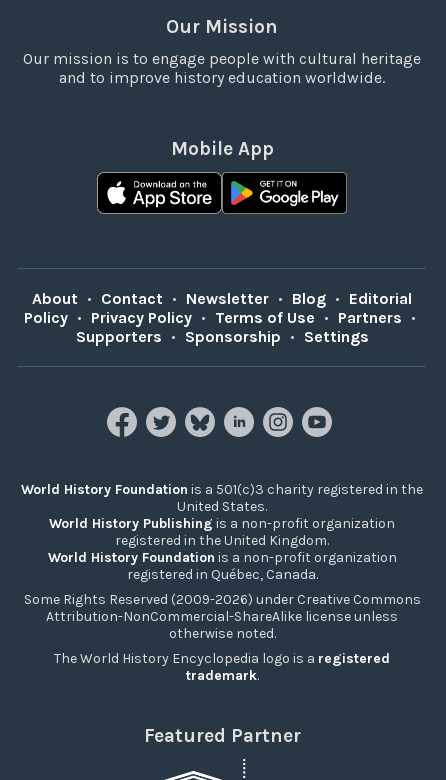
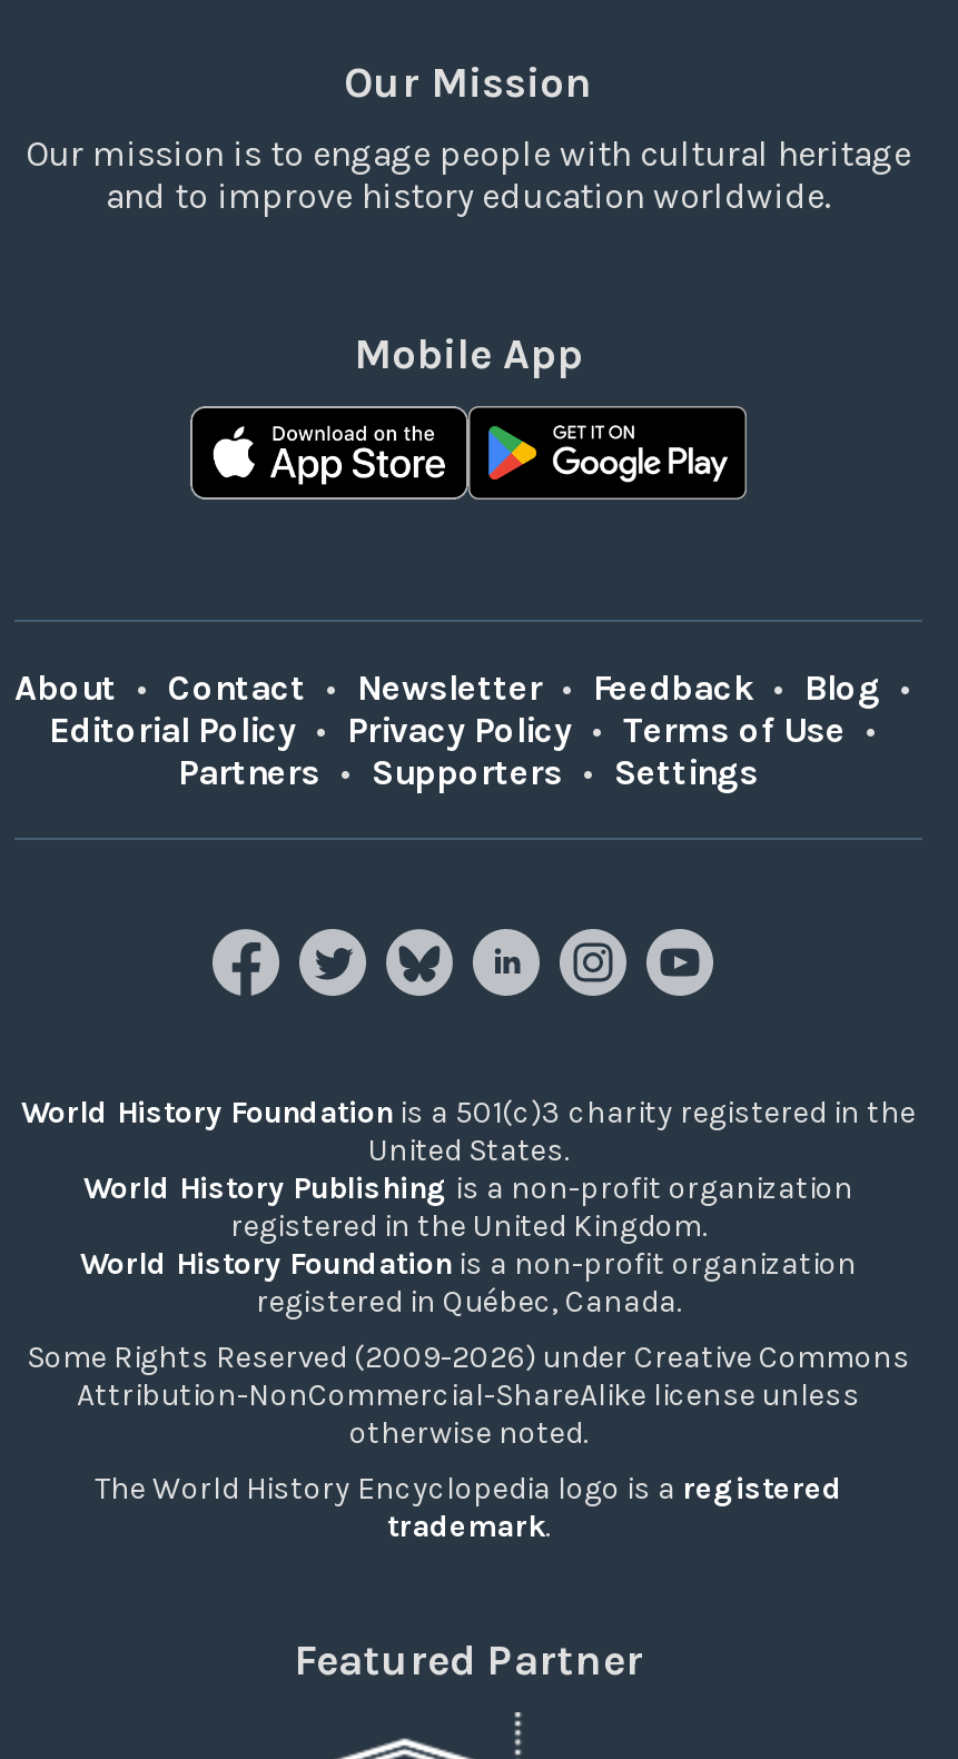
- About • Contact • Newsletter • Blog • Editorial
- Policy • Privacy Policy • Terms of Use • Partners •
- Supporters • Sponsorship • Settings
+ About • Contact • Newsletter • Feedback • Blog •
+ Editorial Policy • Privacy Policy • Terms of Use •
+ Partners • Supporters • Settings
